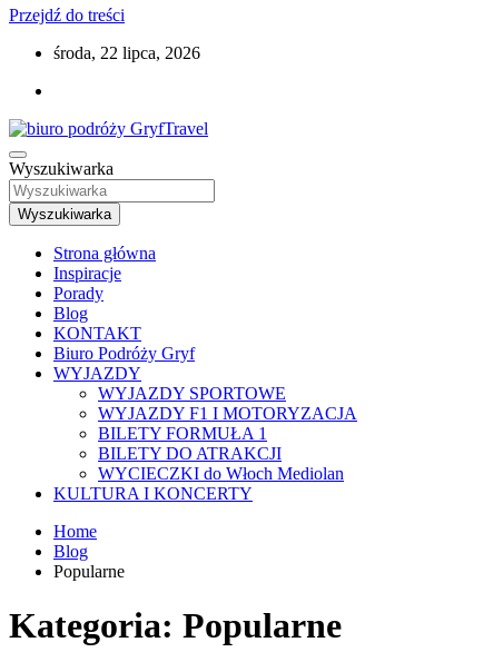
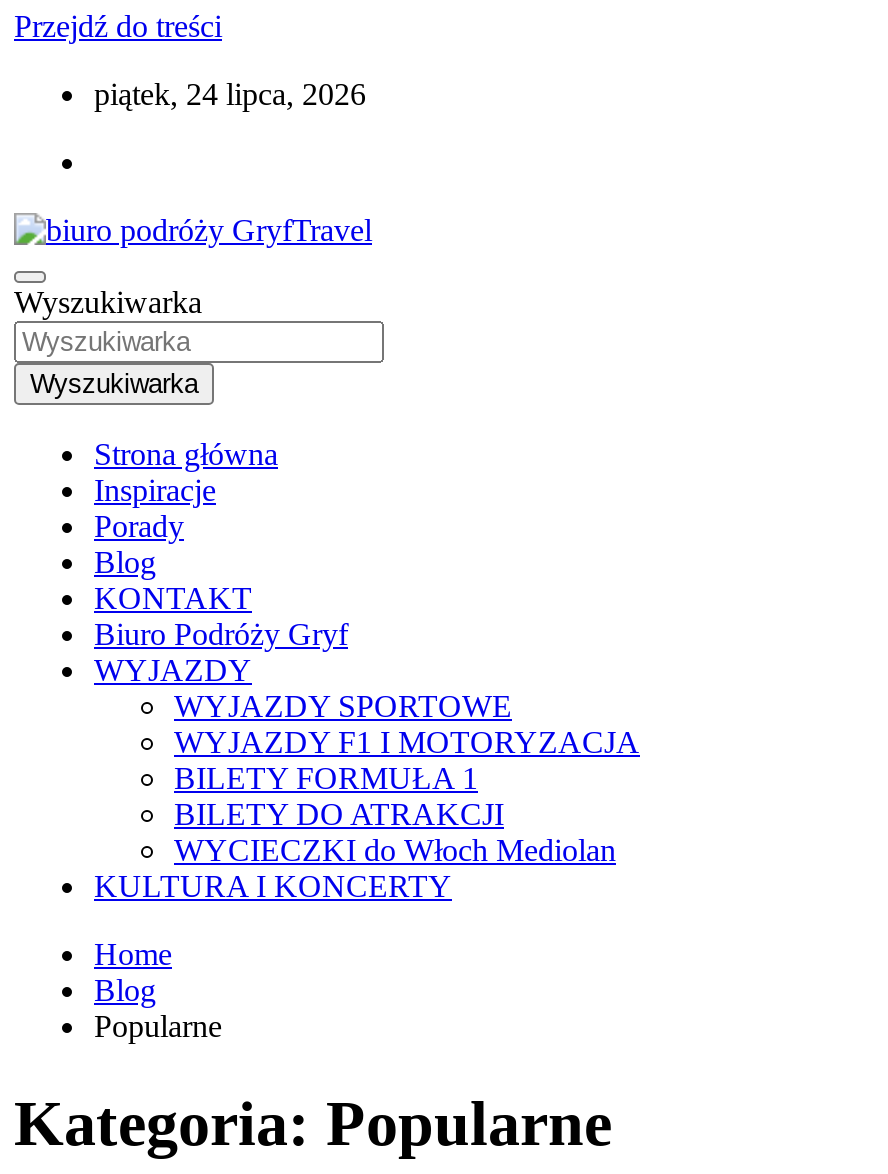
- środa, 22 lipca, 2026
+ piątek, 24 lipca, 2026
